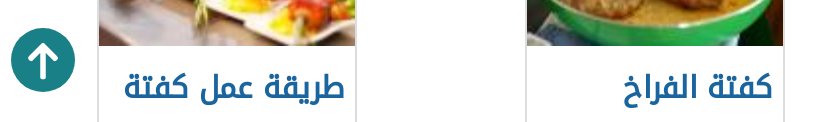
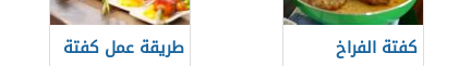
- [image]
